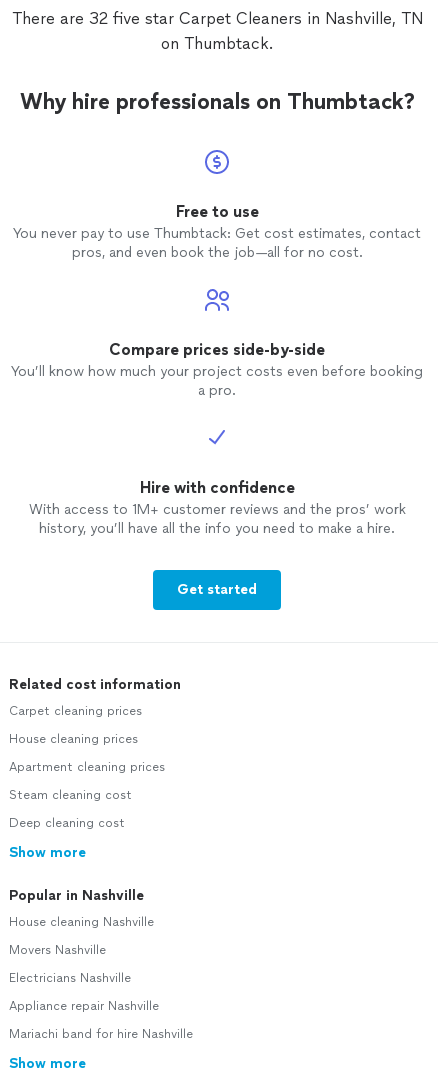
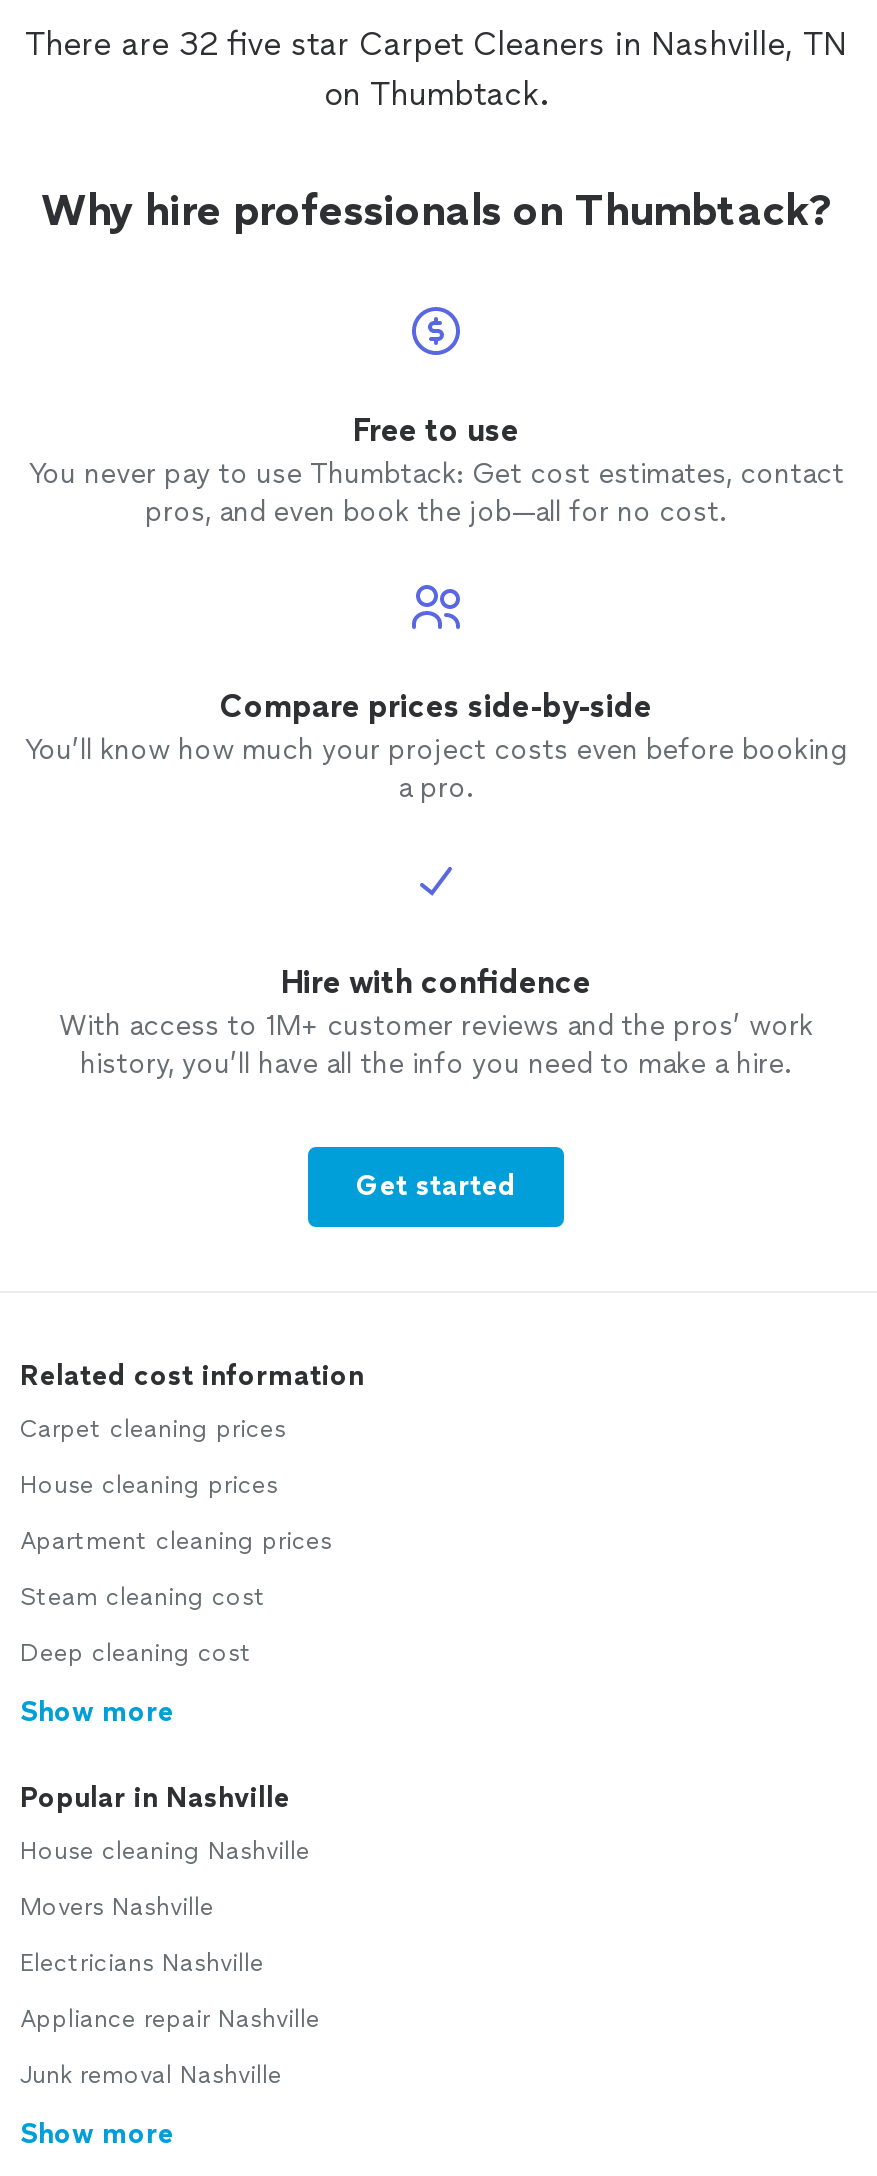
- Mariachi band for hire Nashville
+ Junk removal Nashville
